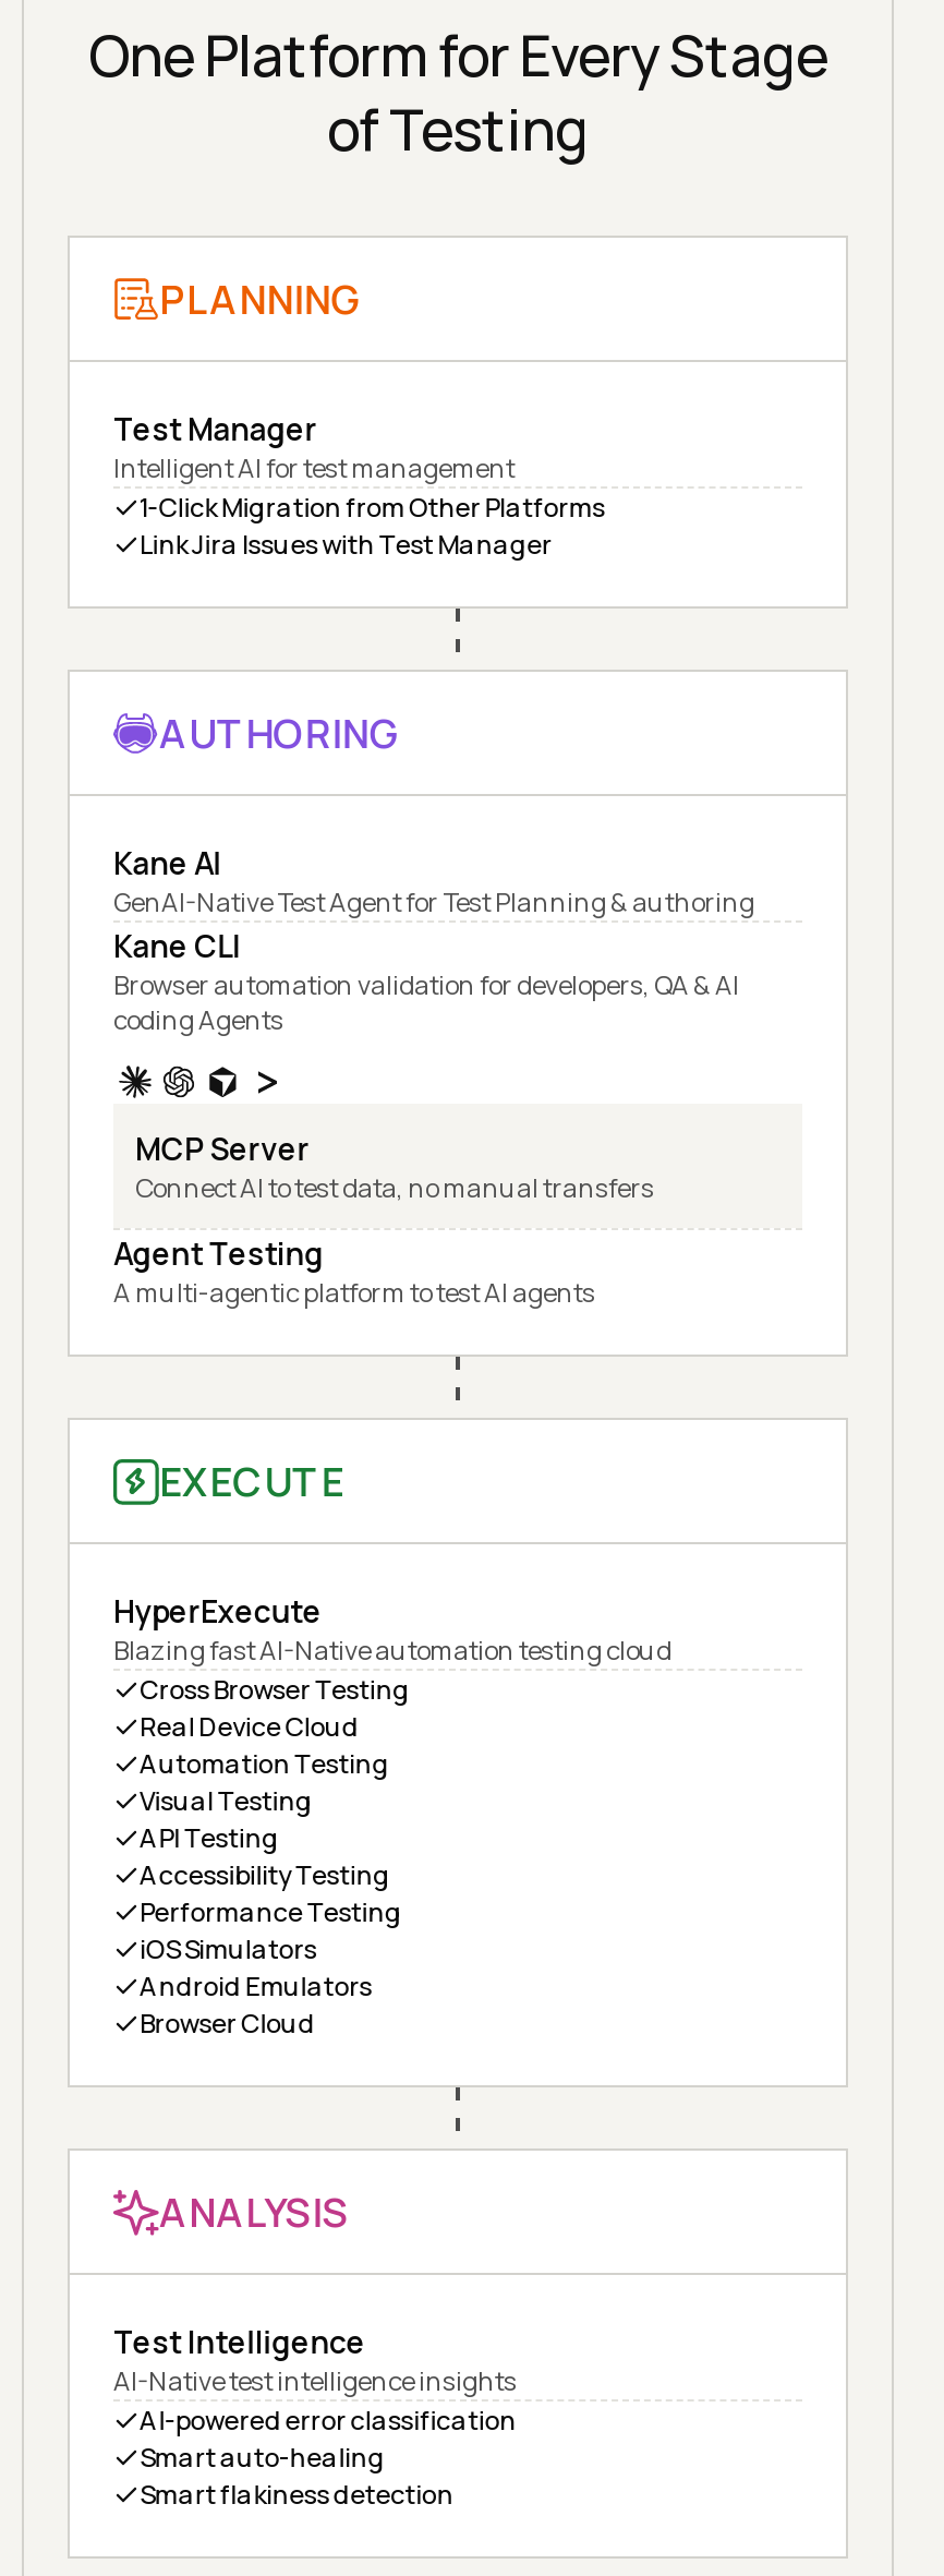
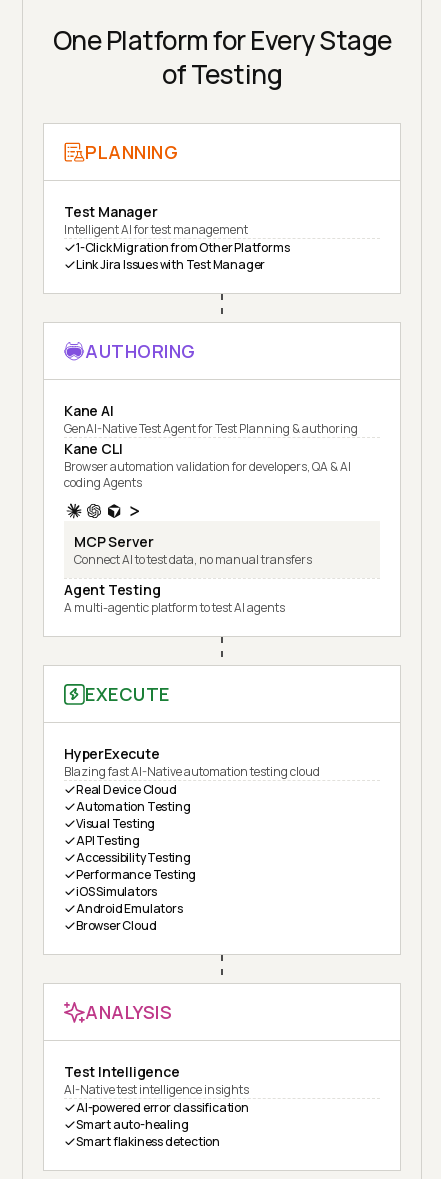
- Cross Browser Testing
